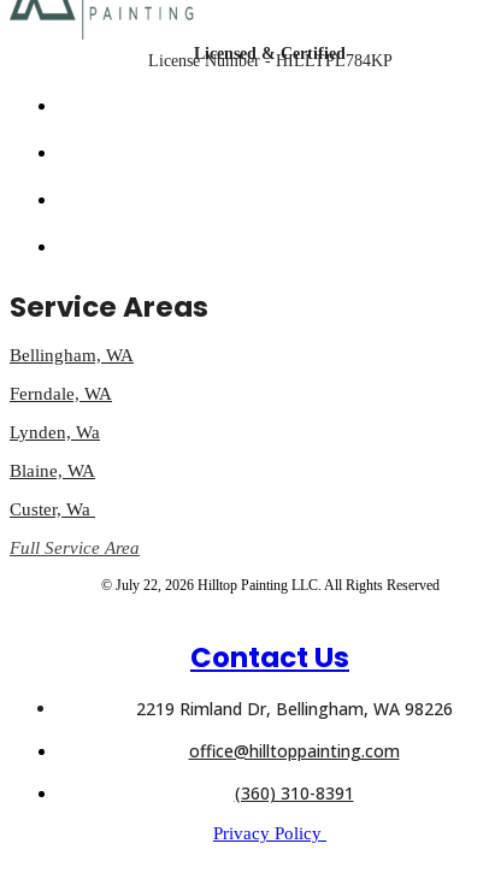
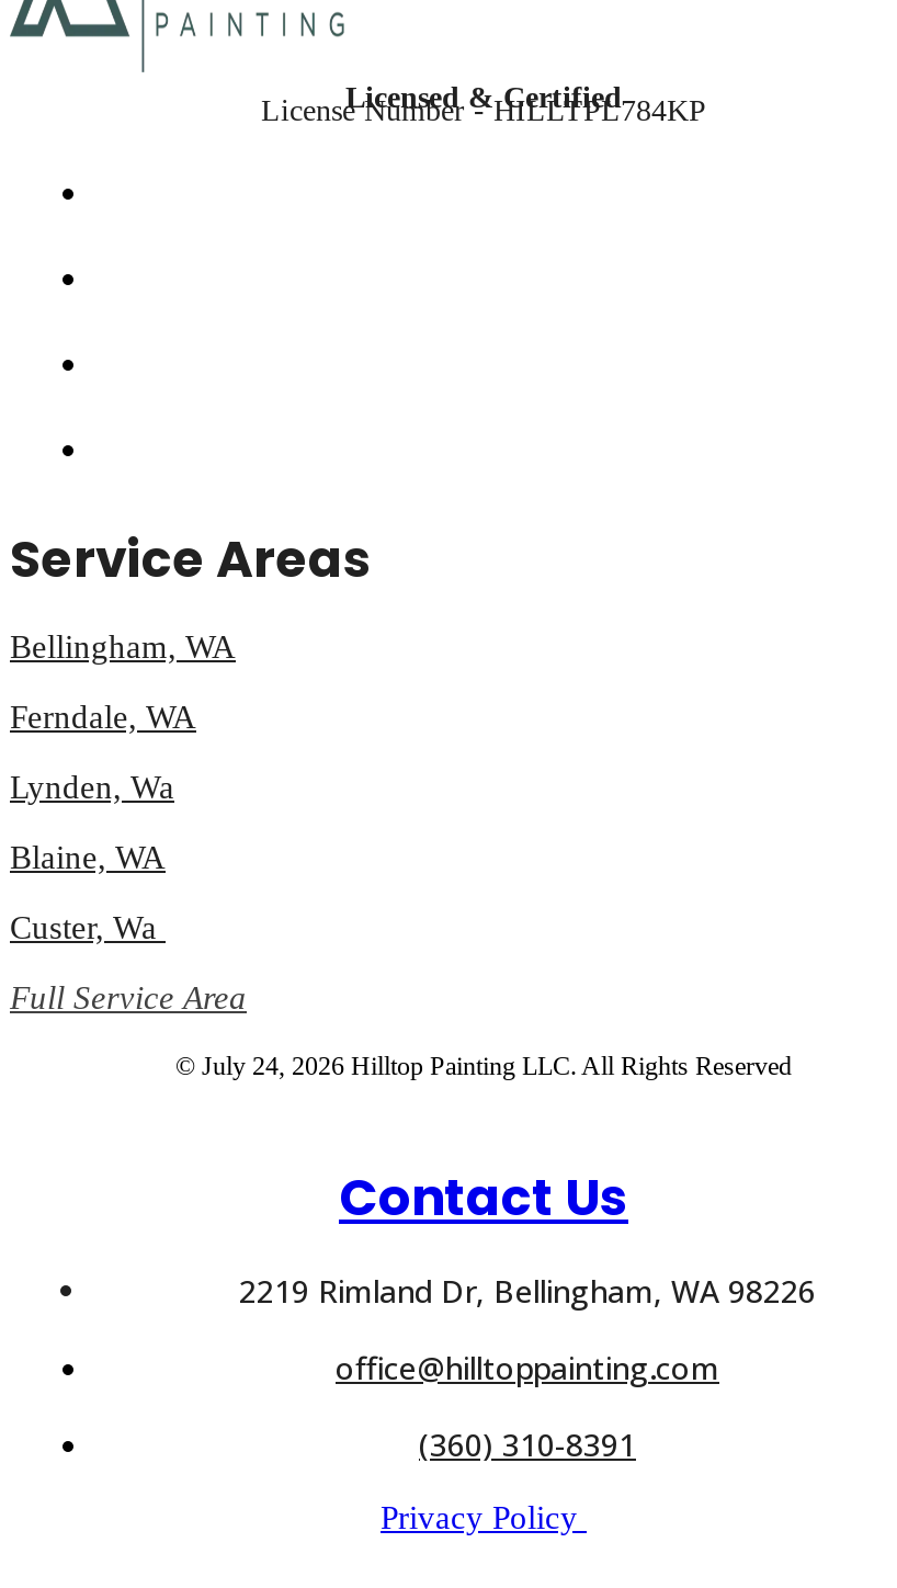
- © July 22, 2026 Hilltop Painting LLC. All Rights Reserved
+ © July 24, 2026 Hilltop Painting LLC. All Rights Reserved
